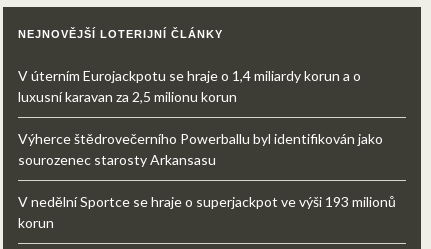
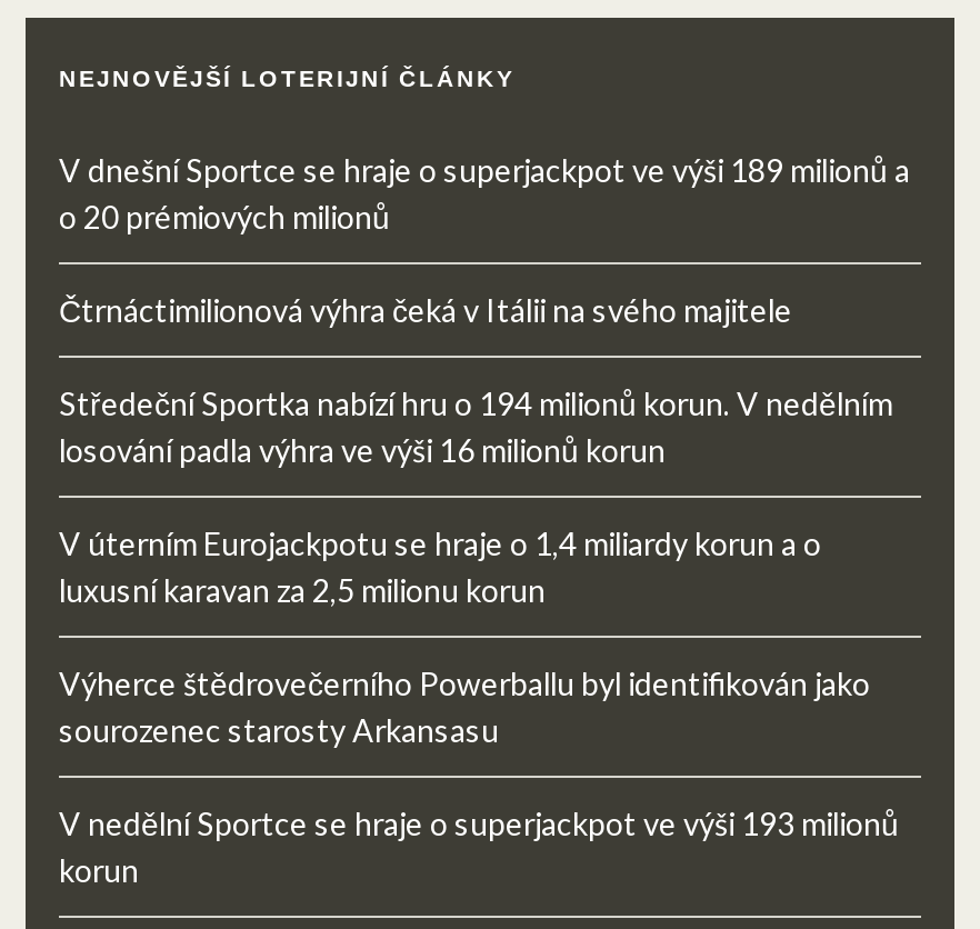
+ V dnešní Sportce se hraje o superjackpot ve výši 189 milionů a
+ o 20 prémiových milionů
+ Čtrnáctimilionová výhra čeká v Itálii na svého majitele
+ Středeční Sportka nabízí hru o 194 milionů korun. V nedělním
+ losování padla výhra ve výši 16 milionů korun
